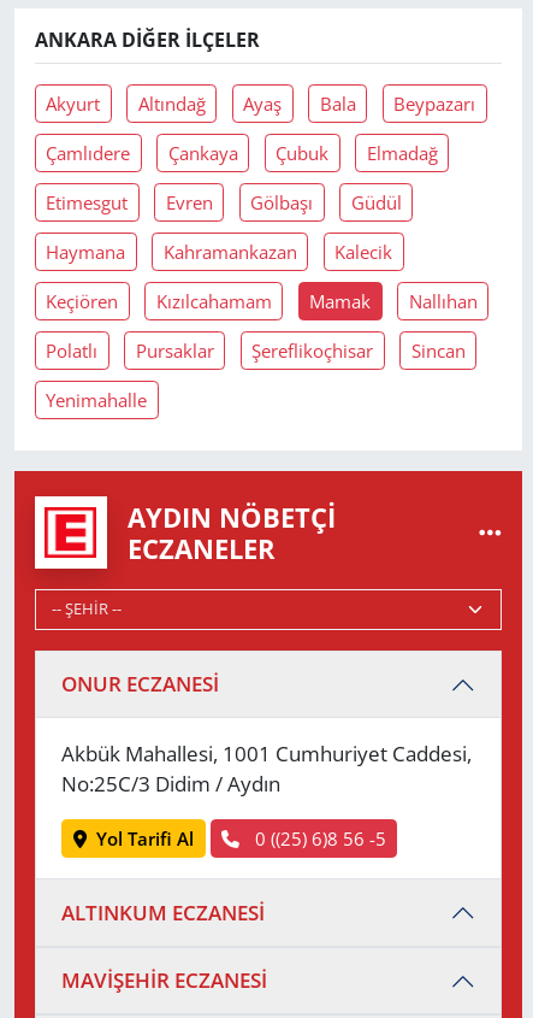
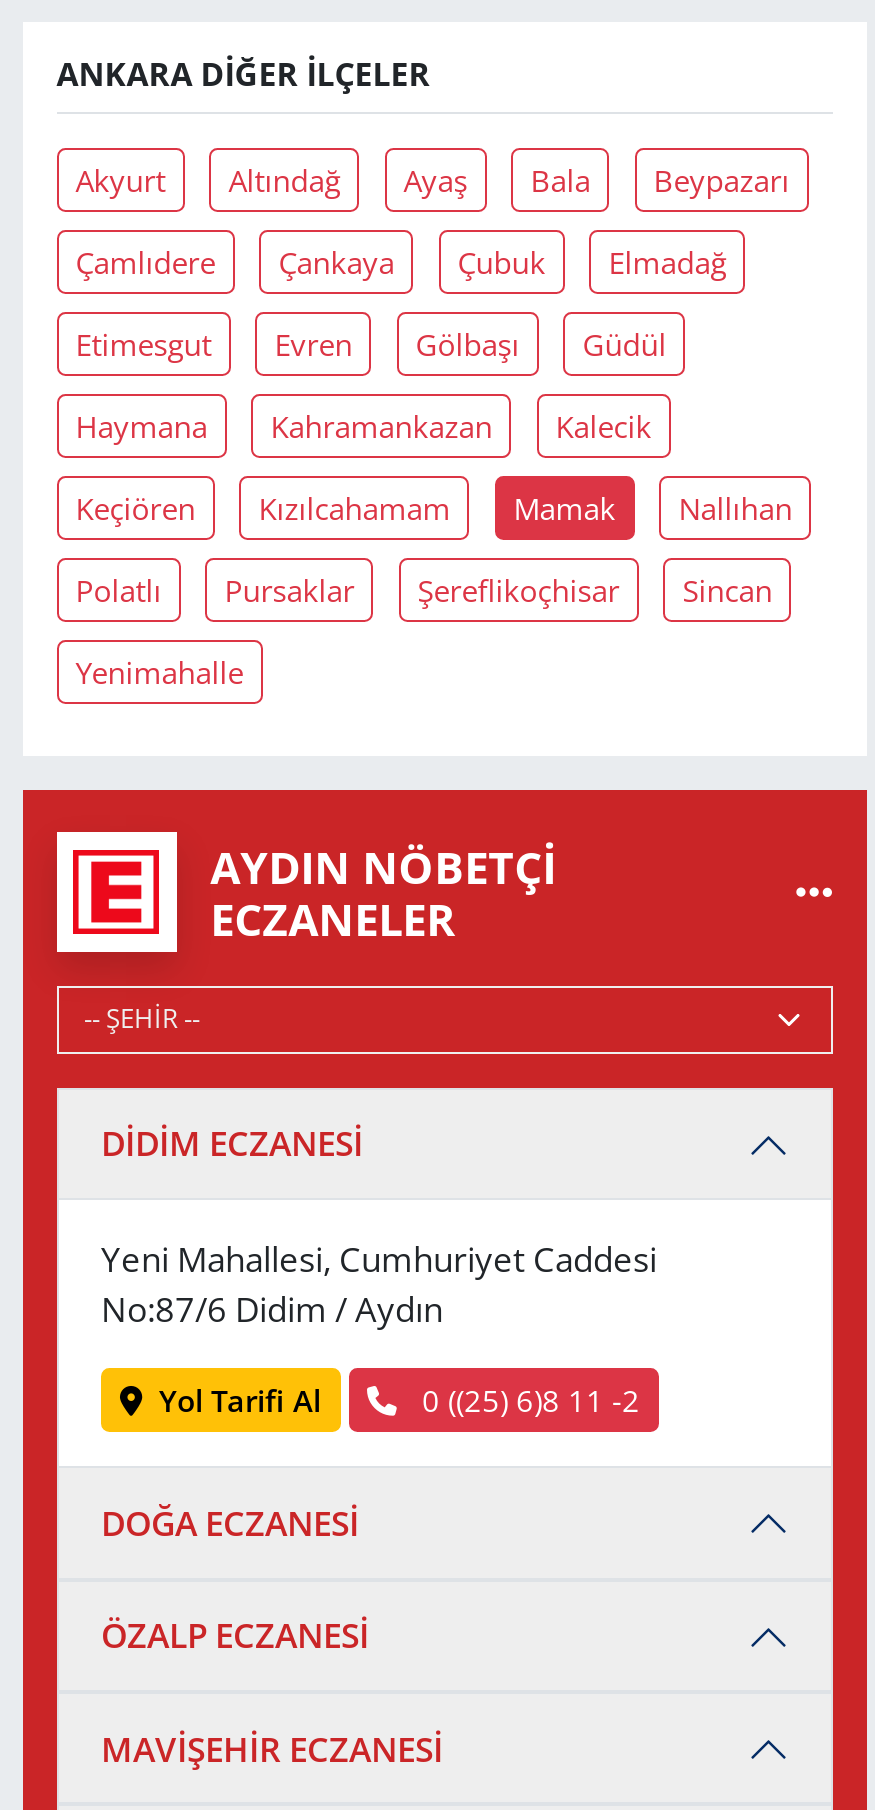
- ONUR ECZANESİ
+ DİDİM ECZANESİ

- Akbük Mahallesi, 1001 Cumhuriyet Caddesi,
- No:25C/3 Didim / Aydın
+ Yeni Mahallesi, Cumhuriyet Caddesi
+ No:87/6 Didim / Aydın

- 0 ((25) 6)8 56 -5
- ALTINKUM ECZANESİ
+ 0 ((25) 6)8 11 -2
+ DOĞA ECZANESİ
+ ÖZALP ECZANESİ
